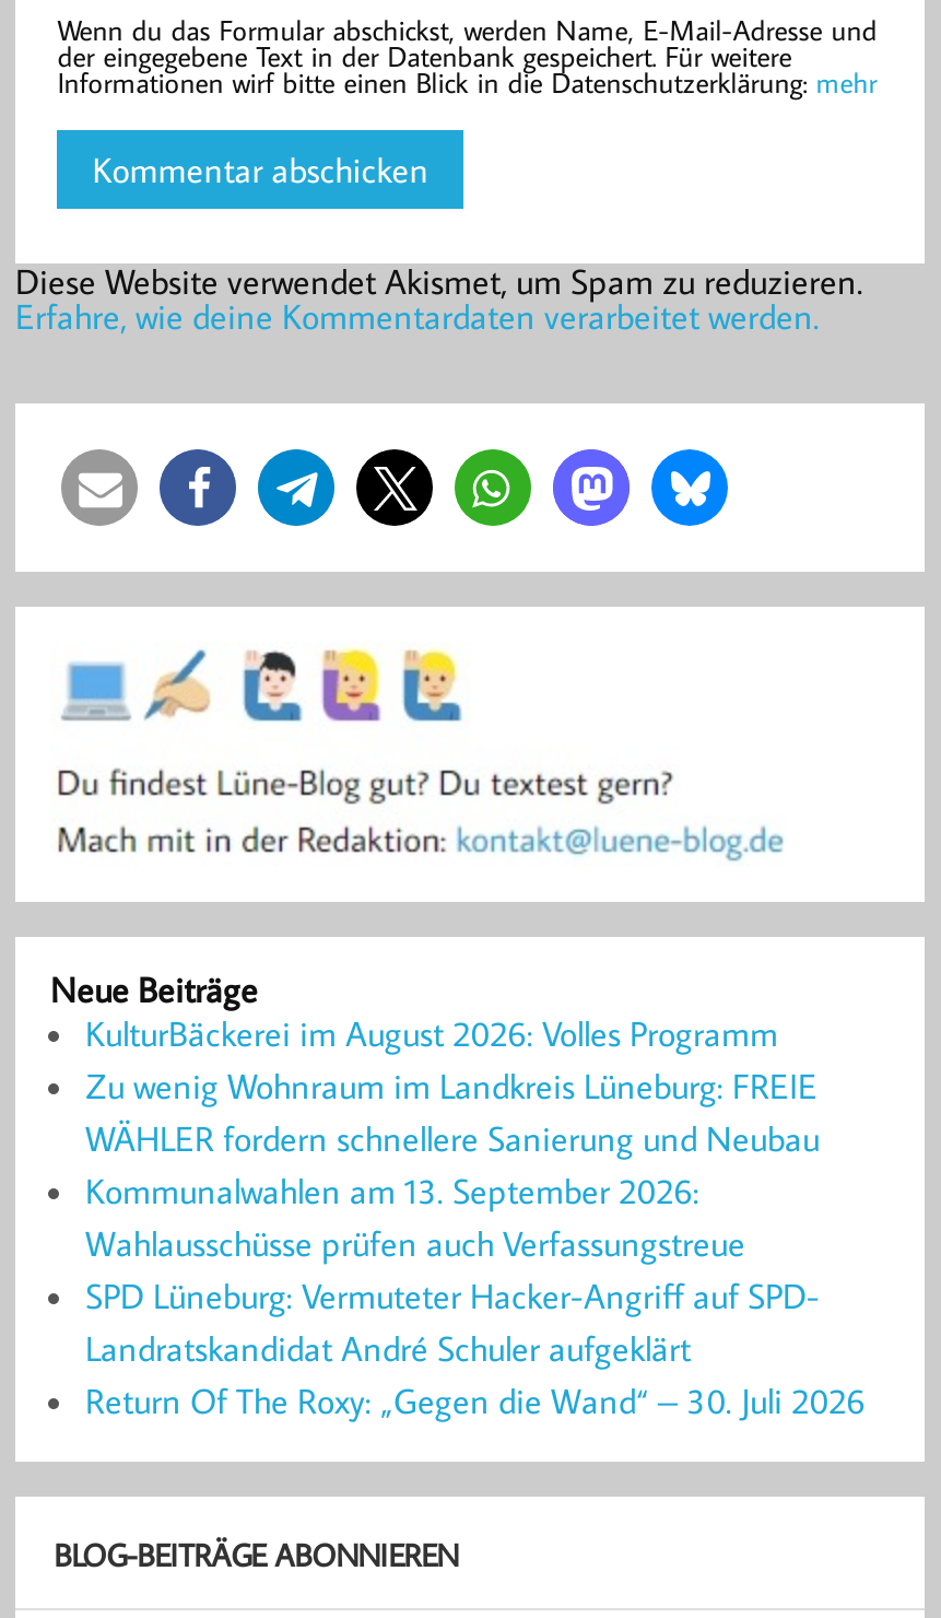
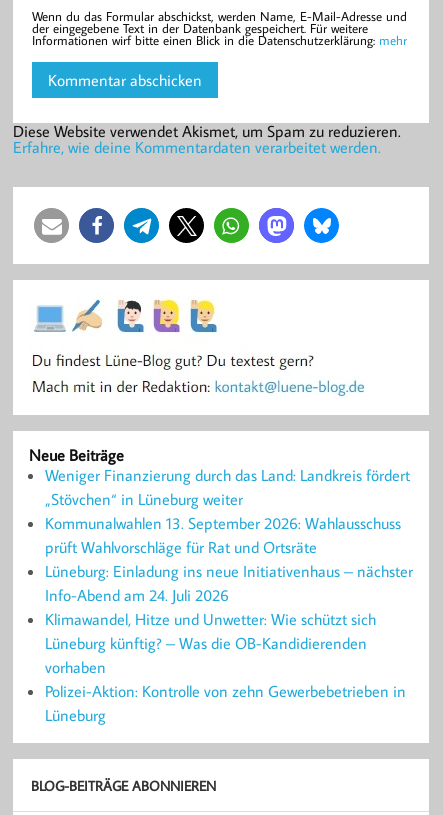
- KulturBäckerei im August 2026: Volles Programm
- Zu wenig Wohnraum im Landkreis Lüneburg: FREIE
- WÄHLER fordern schnellere Sanierung und Neubau
- Kommunalwahlen am 13. September 2026:
- Wahlausschüsse prüfen auch Verfassungstreue
- SPD Lüneburg: Vermuteter Hacker-Angriff auf SPD-
- Landratskandidat André Schuler aufgeklärt
- Return Of The Roxy: „Gegen die Wand“ – 30. Juli 2026
+ Weniger Finanzierung durch das Land: Landkreis fördert
+ „Stövchen“ in Lüneburg weiter
+ Kommunalwahlen 13. September 2026: Wahlausschuss
+ prüft Wahlvorschläge für Rat und Ortsräte
+ Lüneburg: Einladung ins neue Initiativenhaus – nächster
+ Info-Abend am 24. Juli 2026
+ Klimawandel, Hitze und Unwetter: Wie schützt sich
+ Lüneburg künftig? – Was die OB-Kandidierenden
+ vorhaben
+ Polizei-Aktion: Kontrolle von zehn Gewerbebetrieben in
+ Lüneburg
